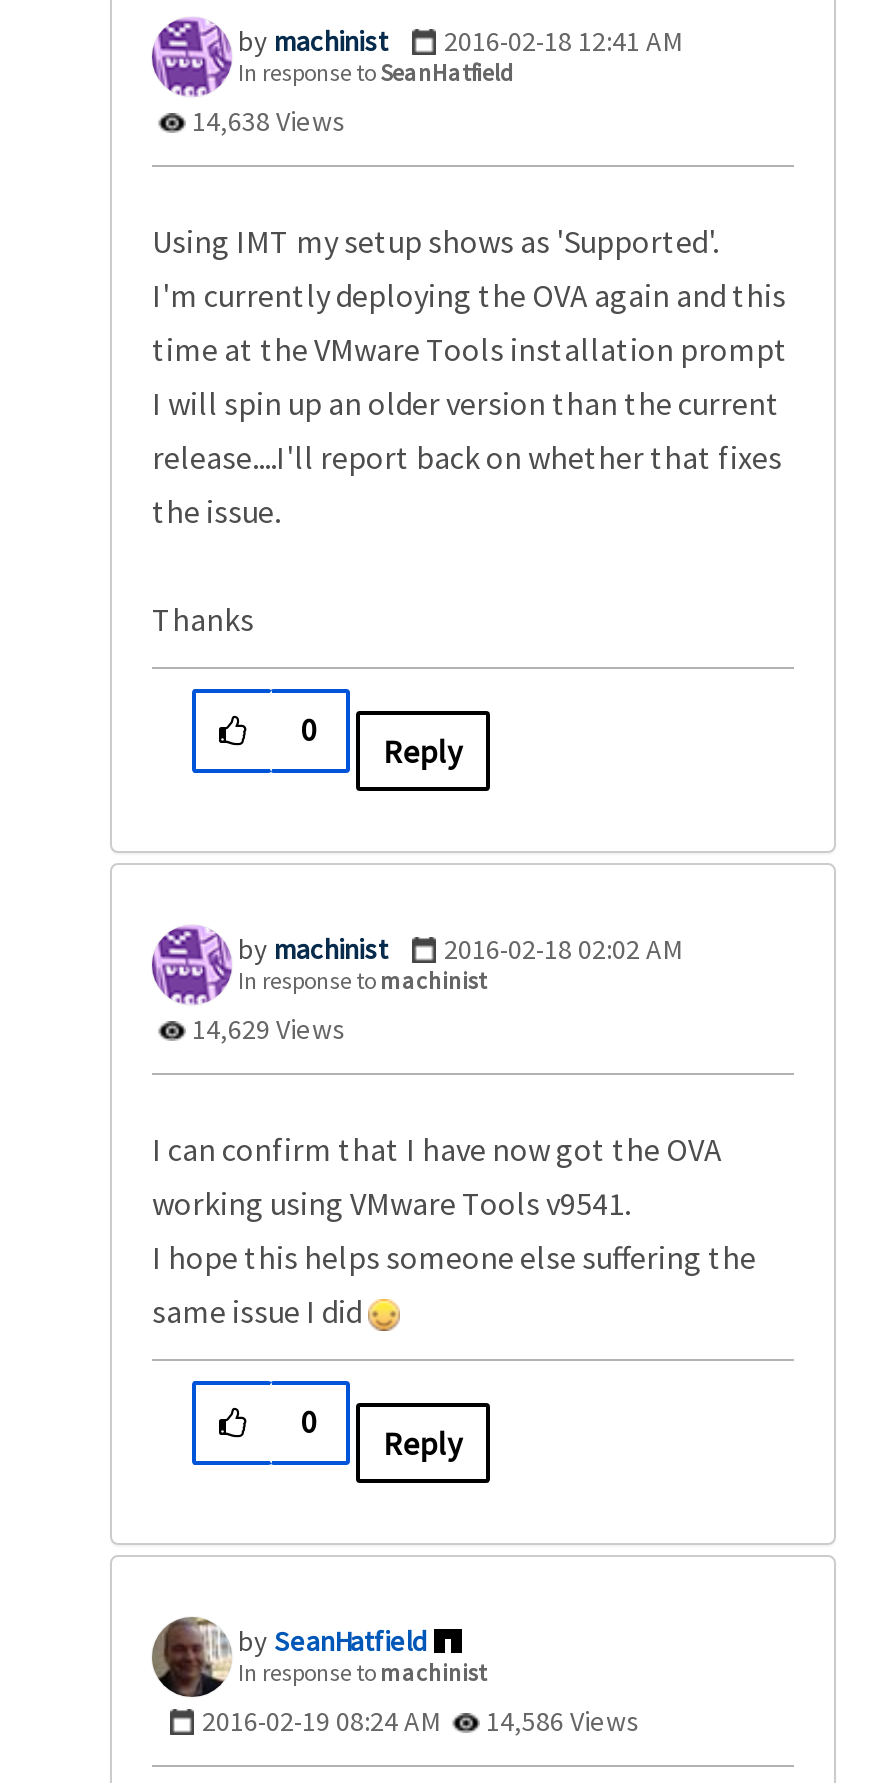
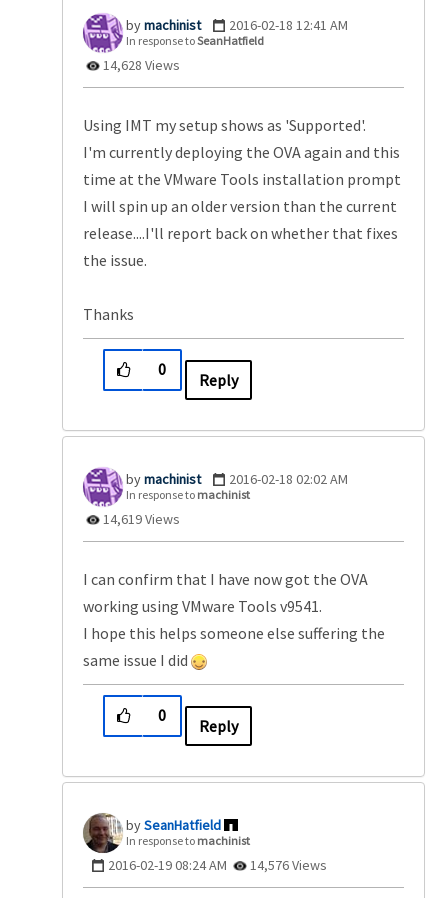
- 14,638 Views
+ 14,628 Views

- 14,629 Views
+ 14,619 Views

- 2016-02-19 08:24 AM 14,586 Views
+ 2016-02-19 08:24 AM 14,576 Views
